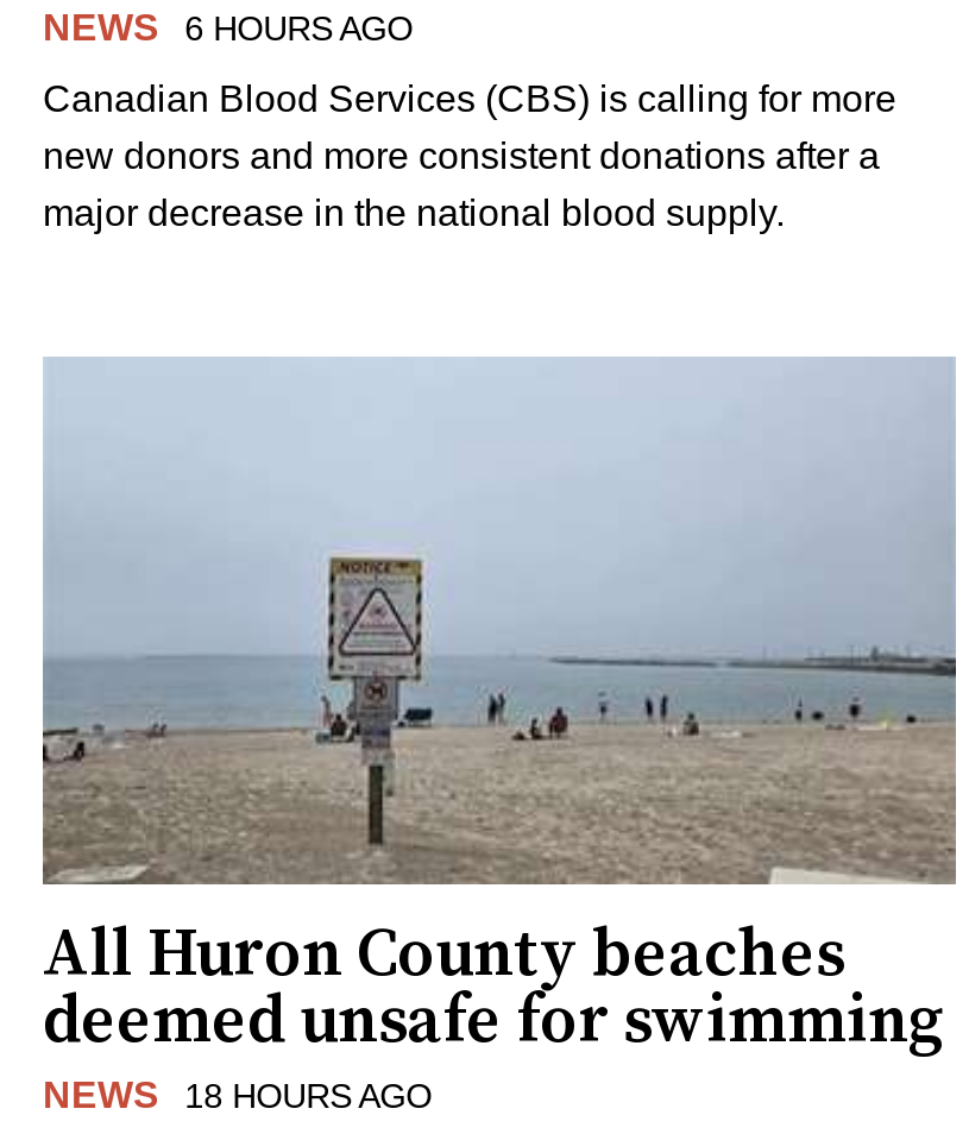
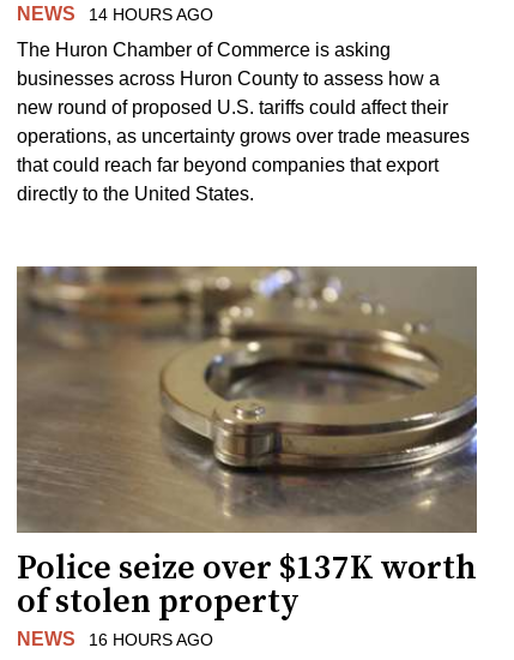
- NEWS 6 HOURS AGO
+ NEWS 14 HOURS AGO

- Canadian Blood Services (CBS) is calling for more
- new donors and more consistent donations after a
- major decrease in the national blood supply.
+ The Huron Chamber of Commerce is asking
+ businesses across Huron County to assess how a
+ new round of proposed U.S. tariffs could affect their
+ operations, as uncertainty grows over trade measures
+ that could reach far beyond companies that export
+ directly to the United States.

- [image]
+ [image]

- All Huron County beaches
- deemed unsafe for swimming
+ Police seize over $137K worth
+ of stolen property

- NEWS 18 HOURS AGO
+ NEWS 16 HOURS AGO
